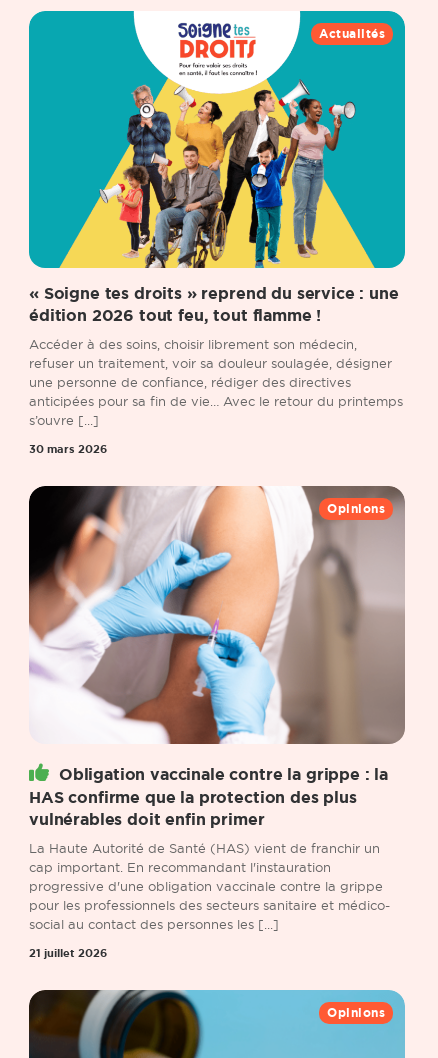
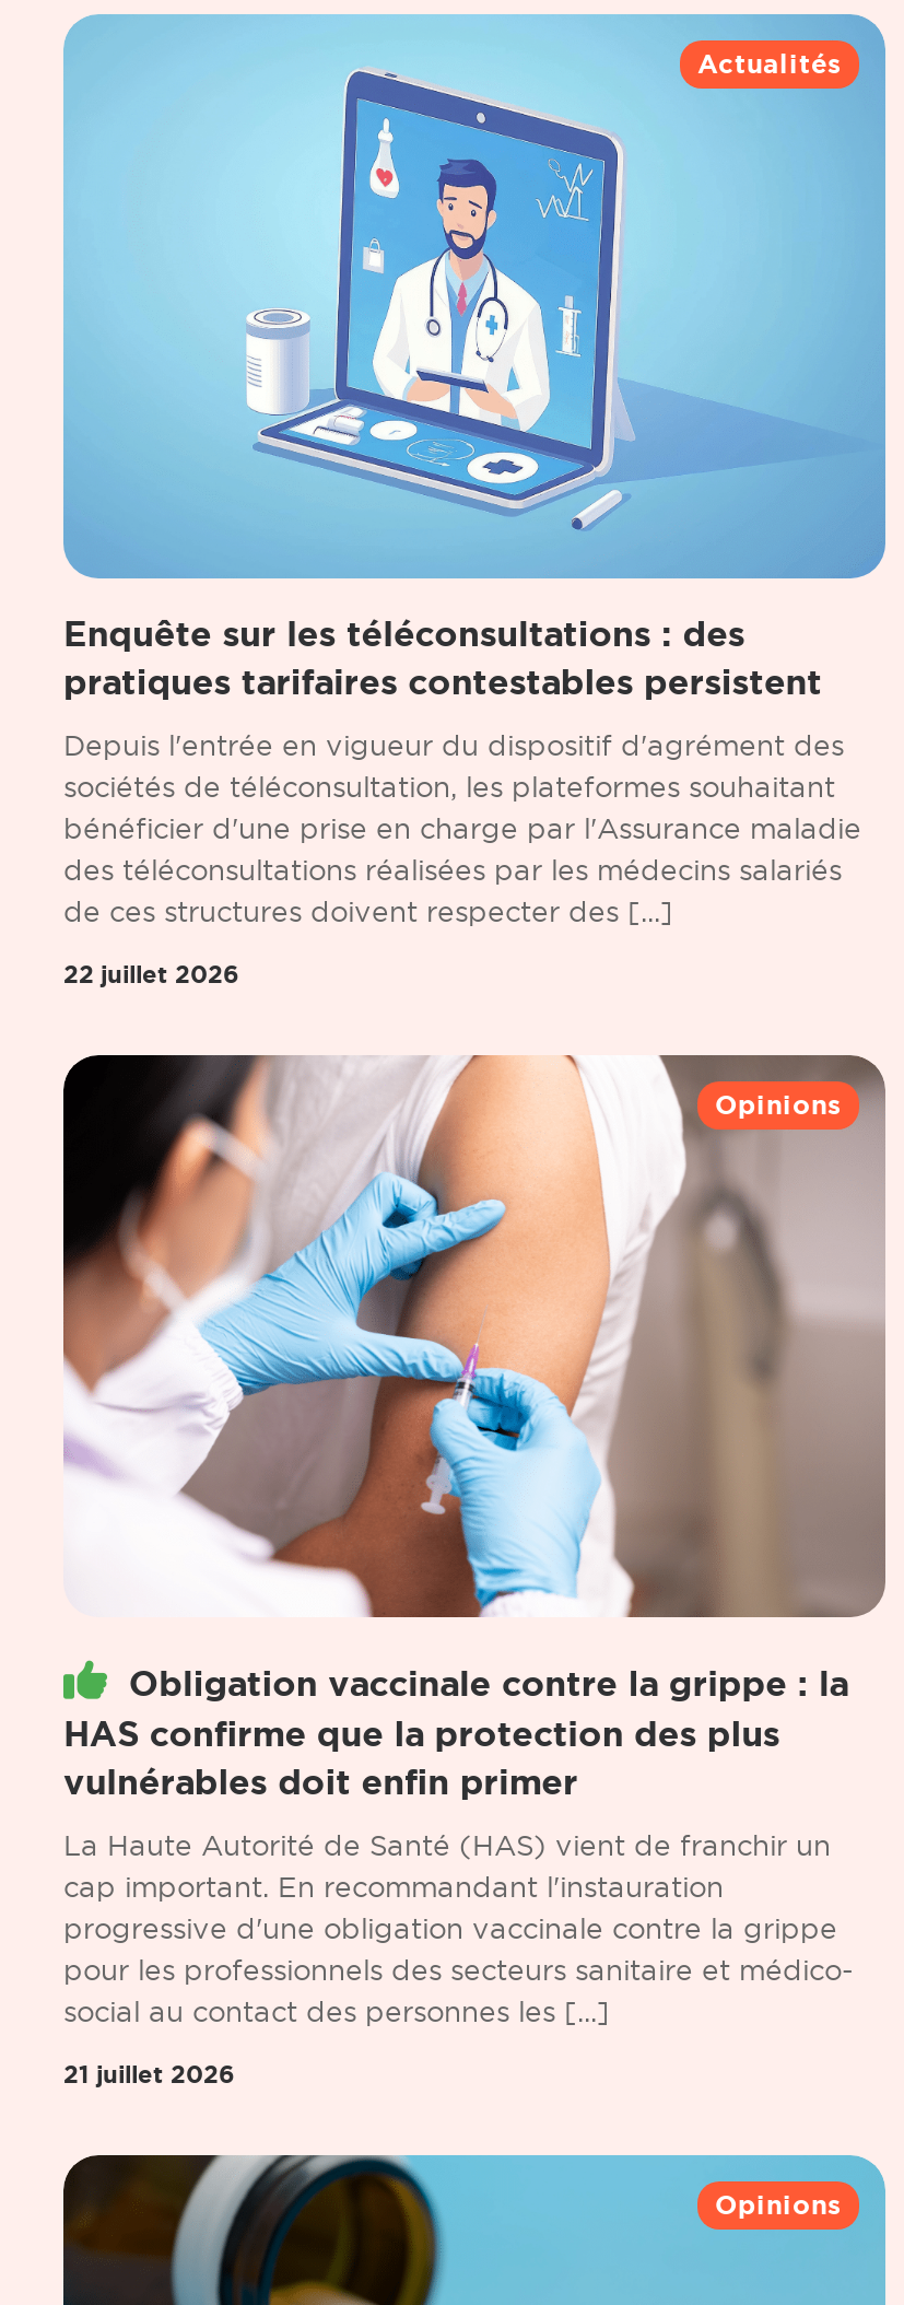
- [image]
- « Soigne tes droits » reprend du service : une
- édition 2026 tout feu, tout flamme !
+ [image]
+ Enquête sur les téléconsultations : des
+ pratiques tarifaires contestables persistent

- Accéder à des soins, choisir librement son médecin,
- refuser un traitement, voir sa douleur soulagée, désigner
- une personne de confiance, rédiger des directives
- anticipées pour sa fin de vie… Avec le retour du printemps
- s’ouvre [...]
+ Depuis l'entrée en vigueur du dispositif d'agrément des
+ sociétés de téléconsultation, les plateformes souhaitant
+ bénéficier d'une prise en charge par l'Assurance maladie
+ des téléconsultations réalisées par les médecins salariés
+ de ces structures doivent respecter des [...]

- 30 mars 2026
+ 22 juillet 2026
